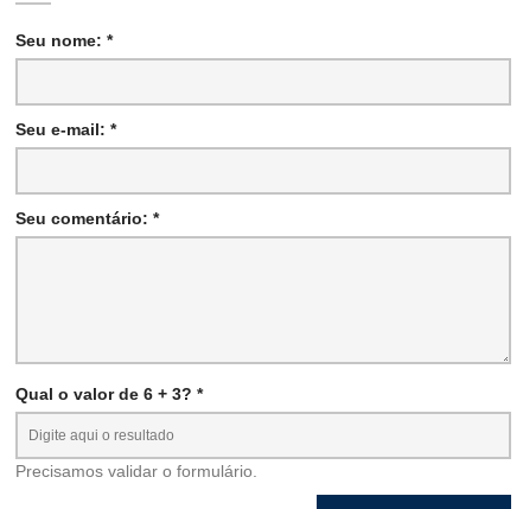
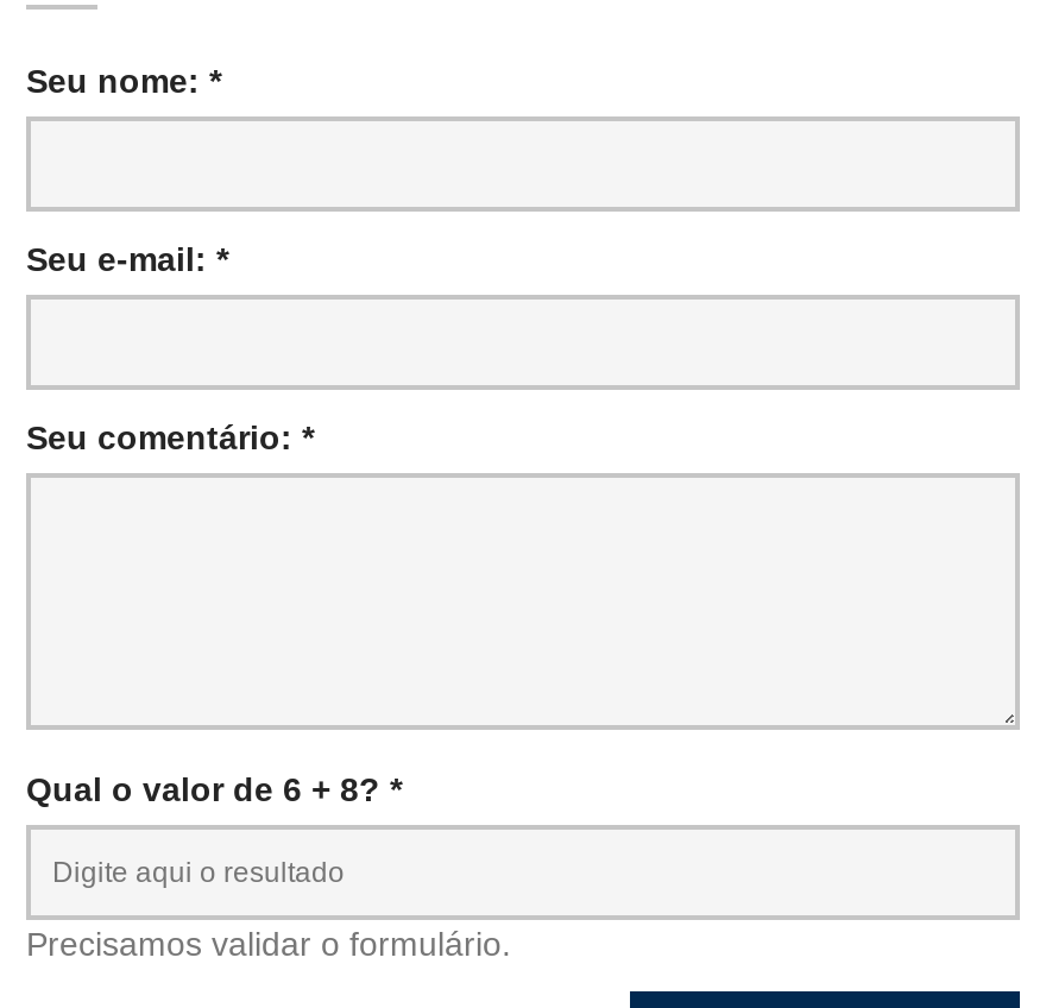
- Qual o valor de 6 + 3? *
+ Qual o valor de 6 + 8? *
